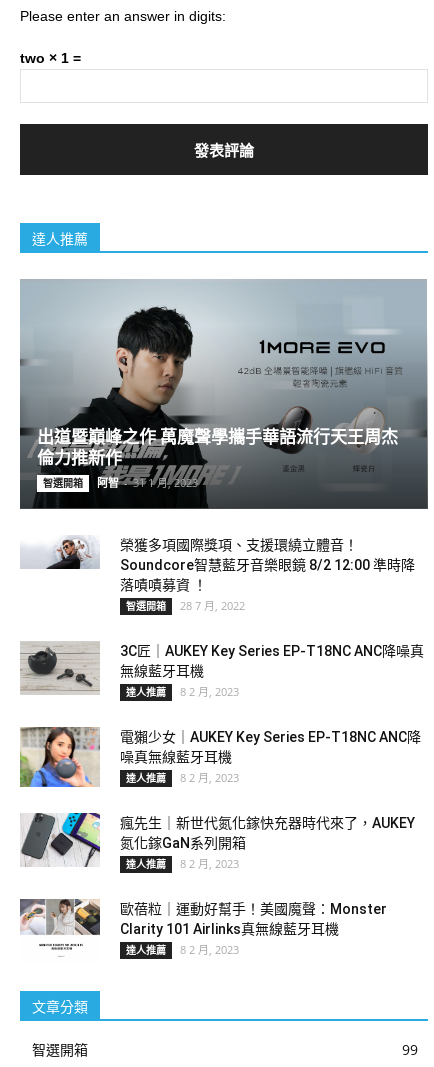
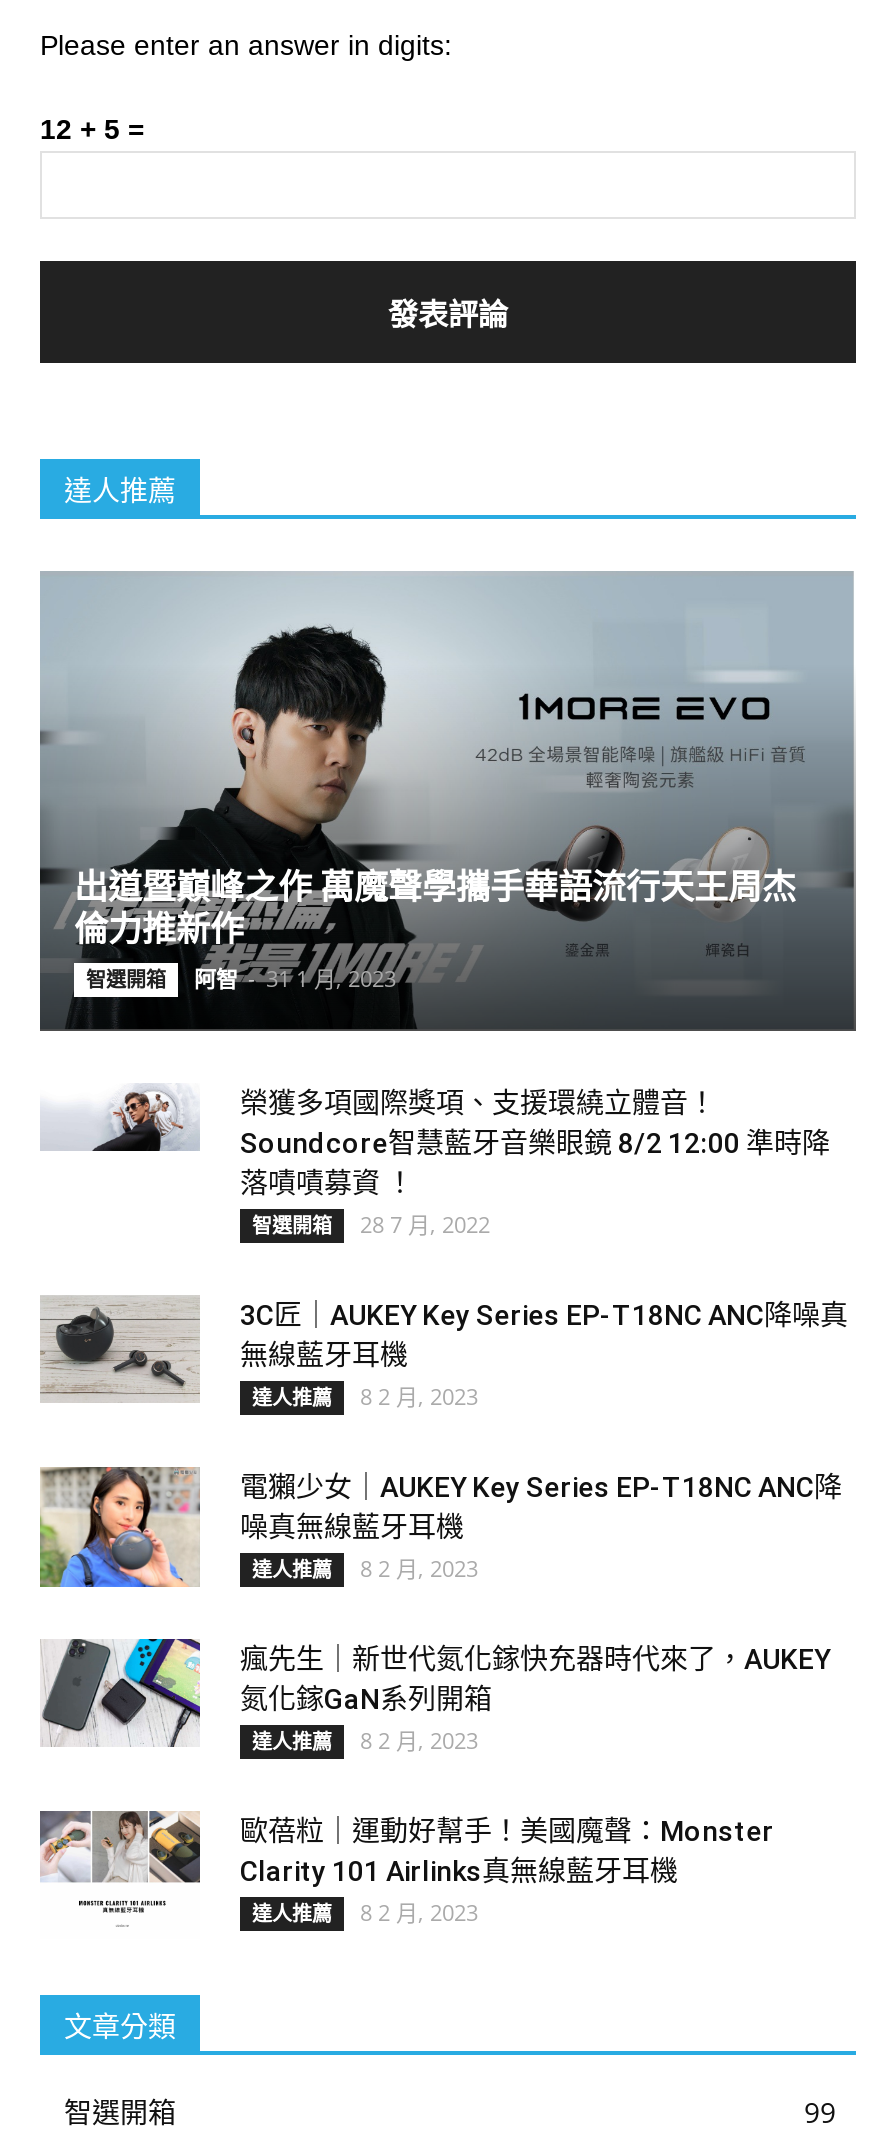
- two × 1 =
+ 12 + 5 =
